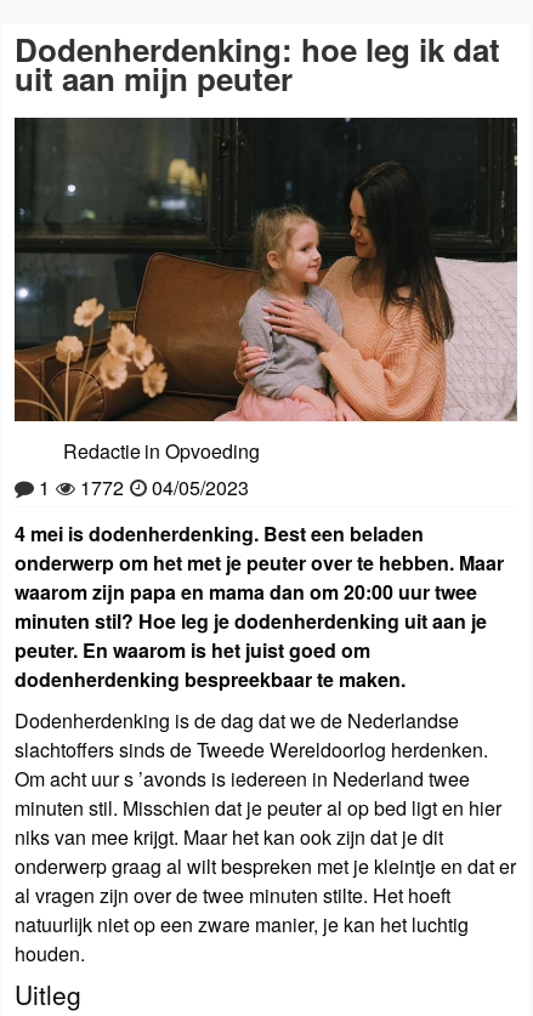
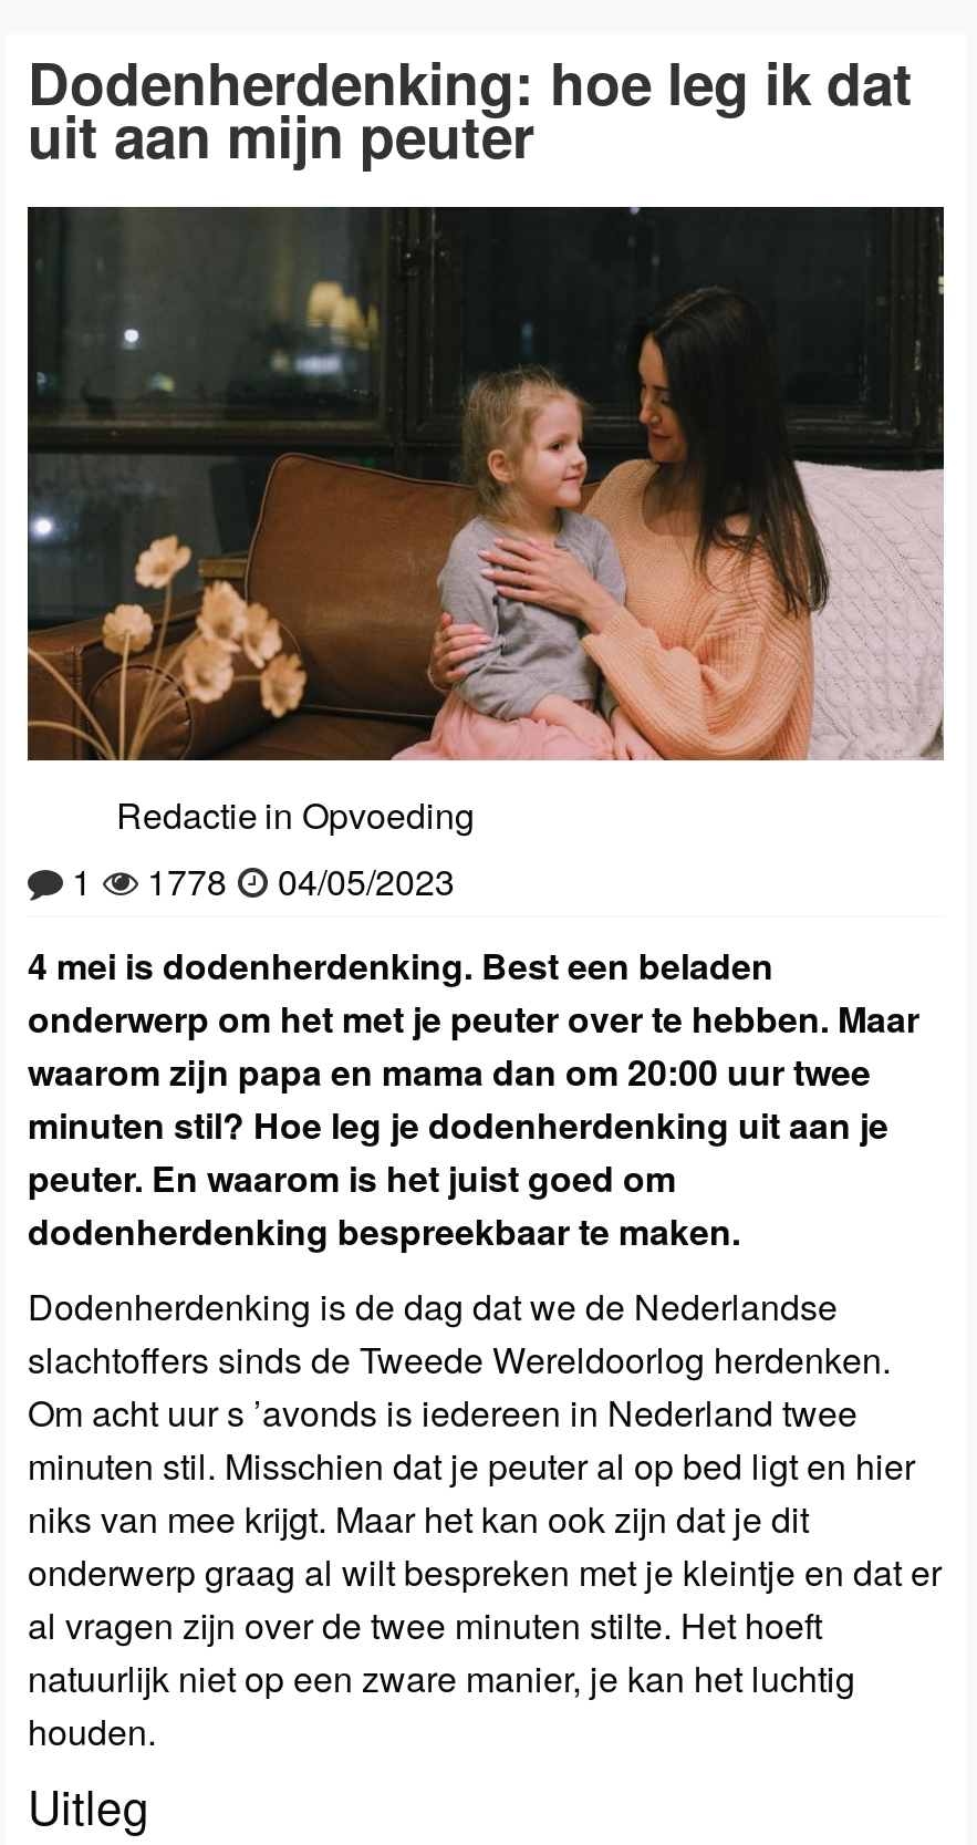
- 1 1772 04/05/2023
+ 1 1778 04/05/2023
